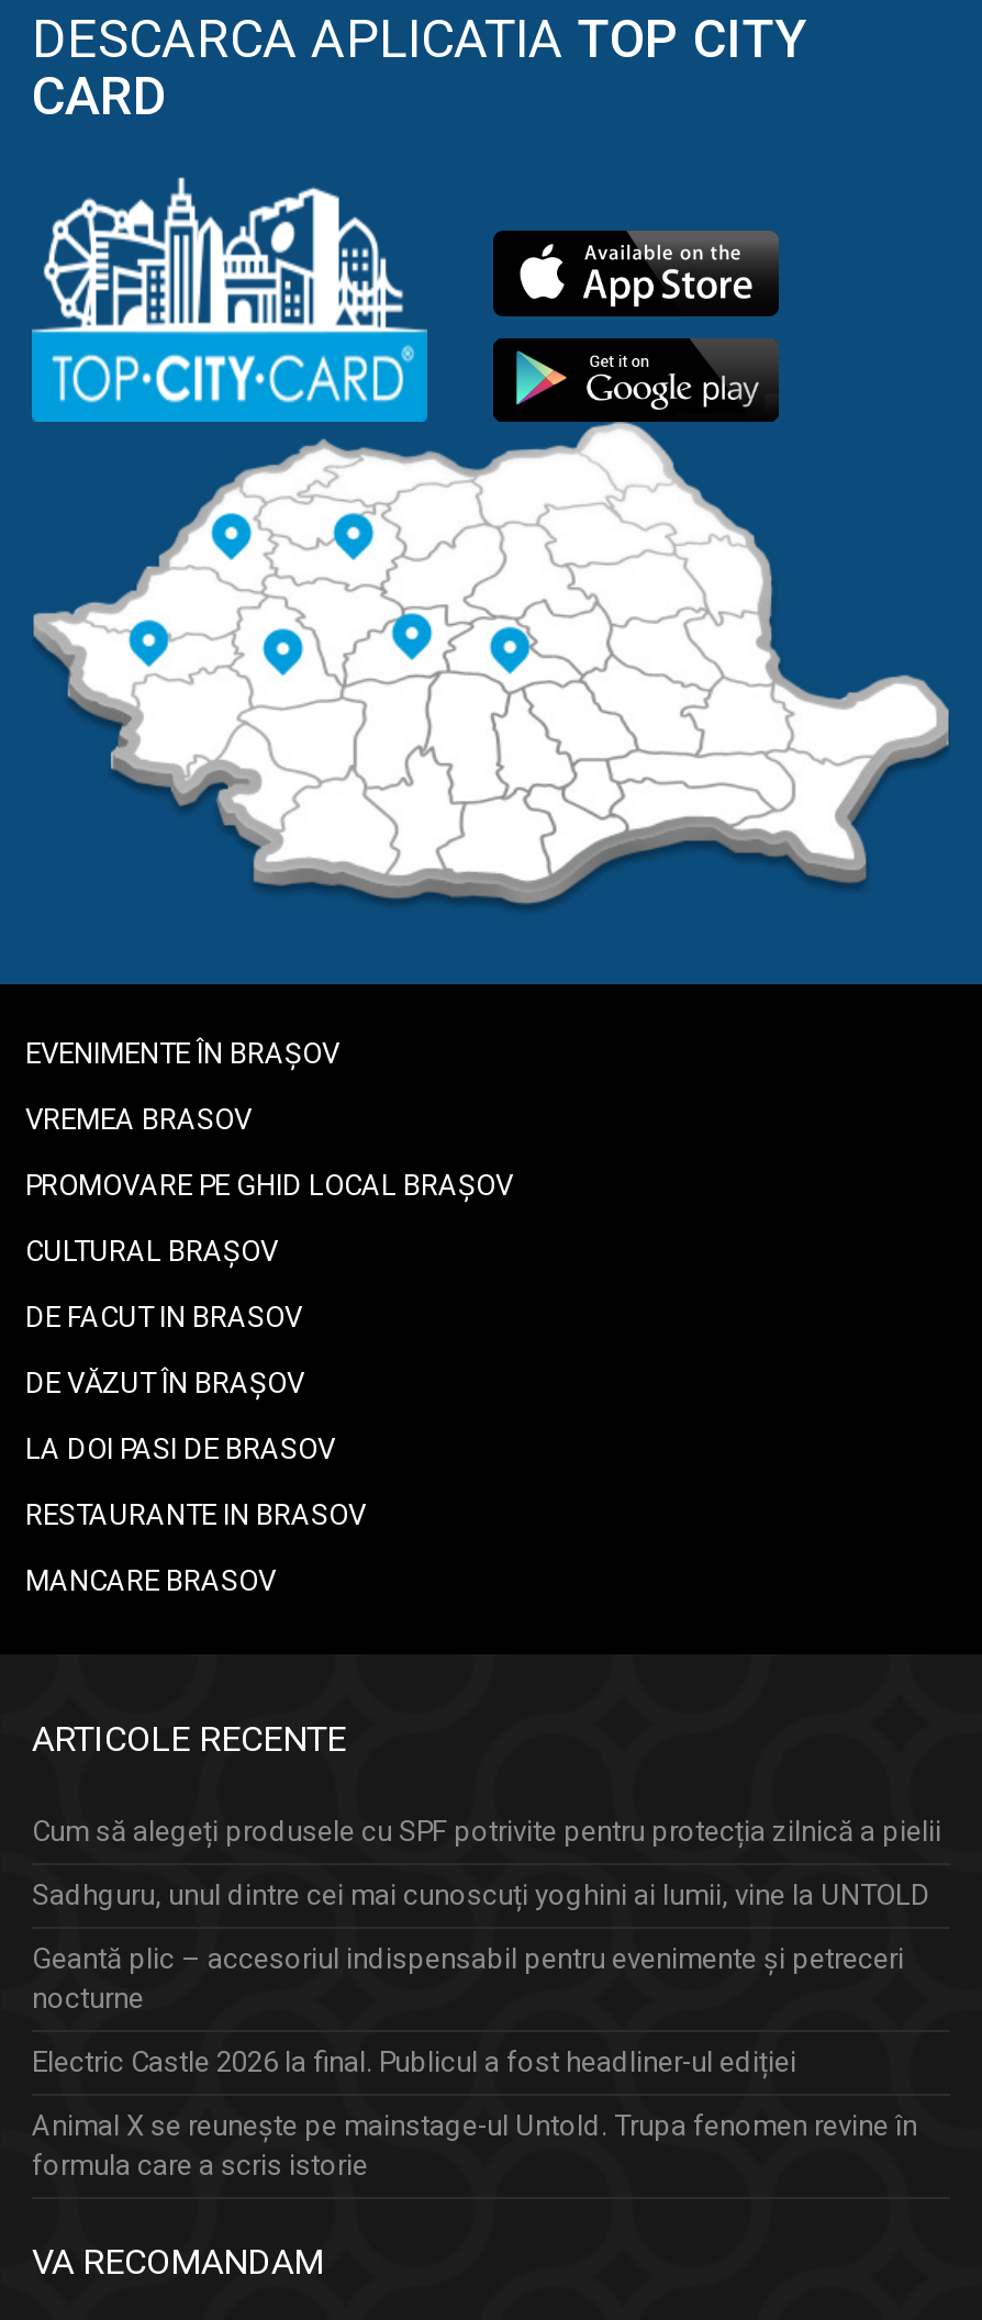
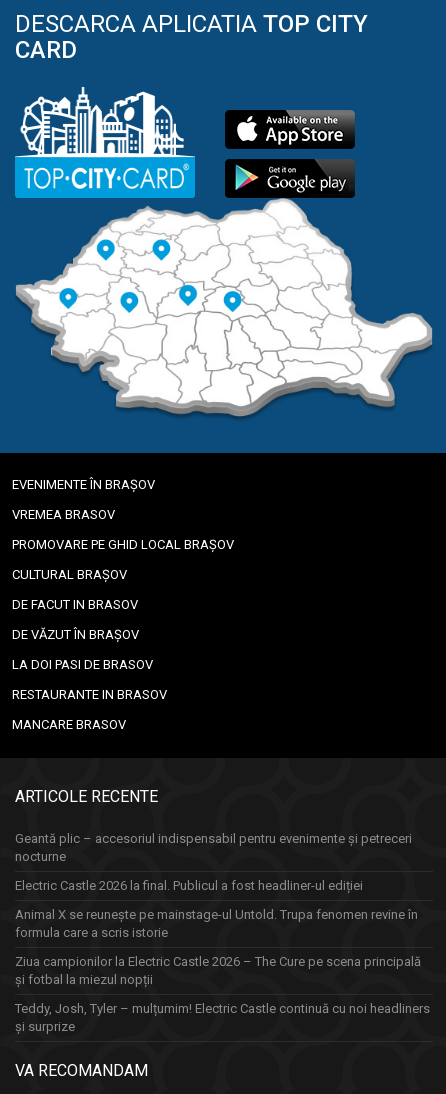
- Cum să alegeți produsele cu SPF potrivite pentru protecția zilnică a pielii
- Sadhguru, unul dintre cei mai cunoscuți yoghini ai lumii, vine la UNTOLD

moved up: Geantă plic – accesoriul indispensabil pentru evenimente și petreceri | nocturne | Electric Castle 2026 la final. Publicul a fost headliner-ul ediției | Animal X se reunește pe mainstage-ul Untold. Trupa fenomen revine în | formula care a scris istorie

+ Ziua campionilor la Electric Castle 2026 – The Cure pe scena principală
+ și fotbal la miezul nopții
+ Teddy, Josh, Tyler – mulțumim! Electric Castle continuă cu noi headliners
+ și surprize
